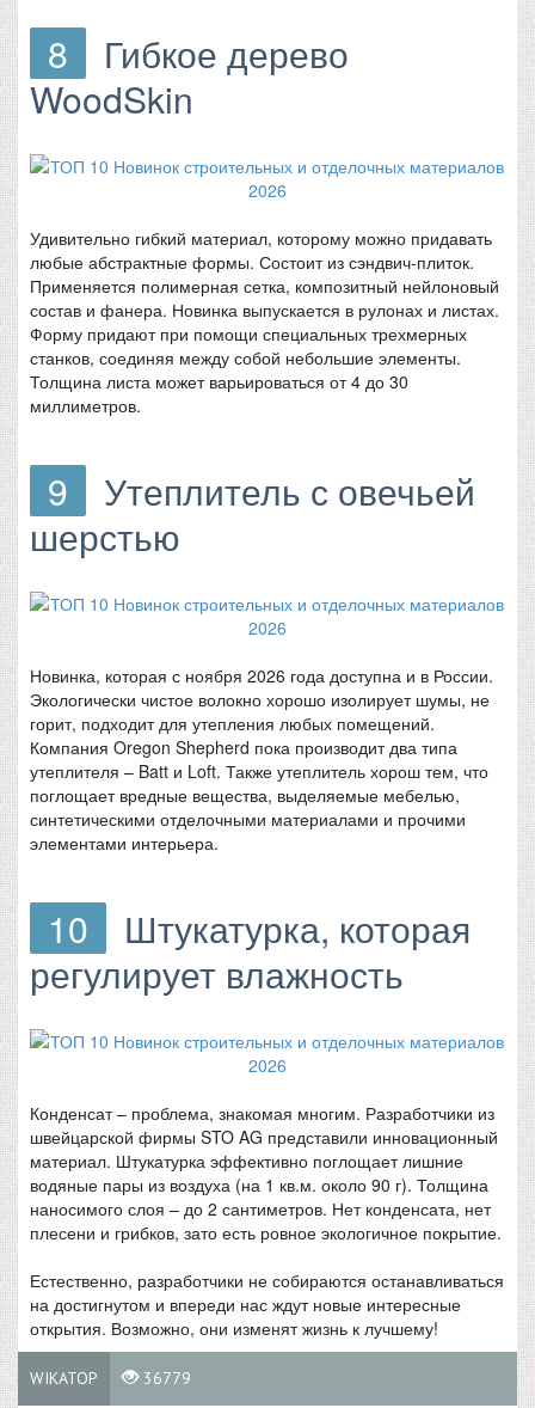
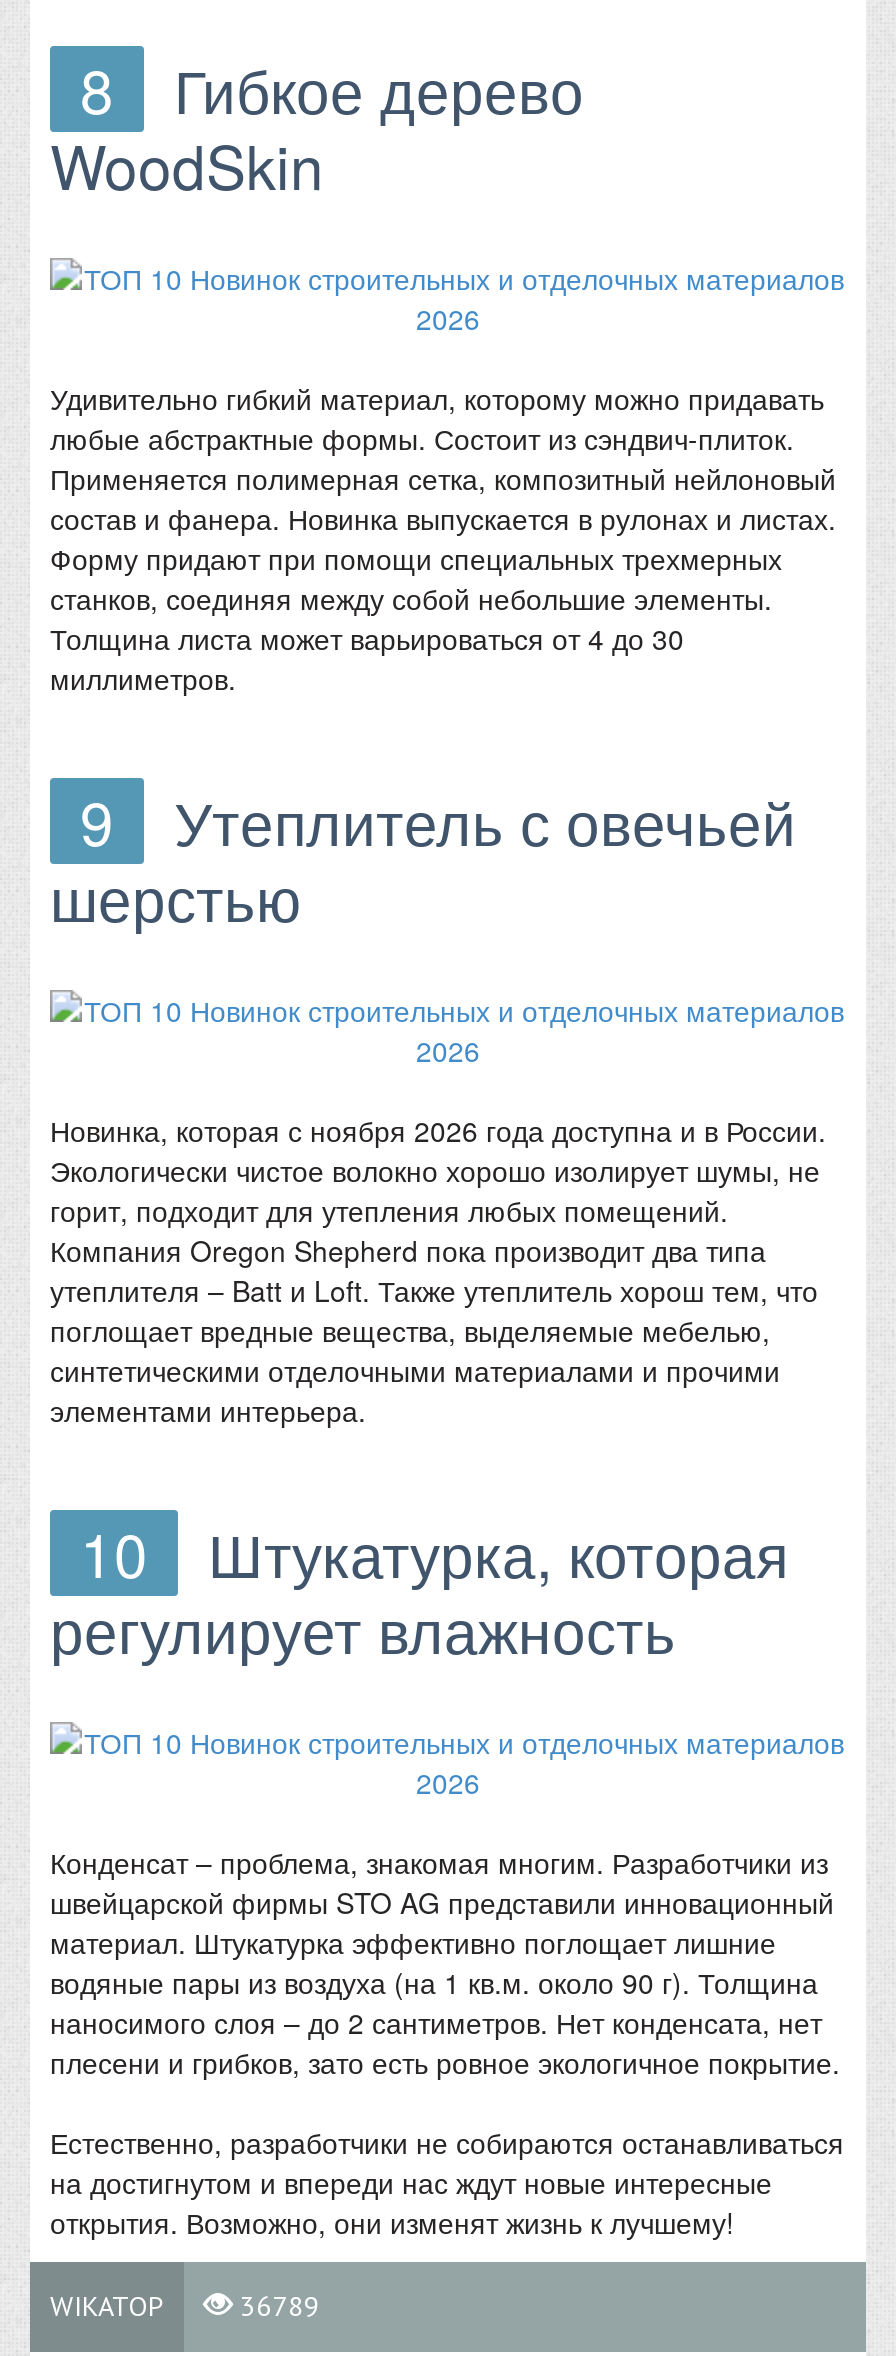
- WIKATOP 36779
+ WIKATOP 36789
